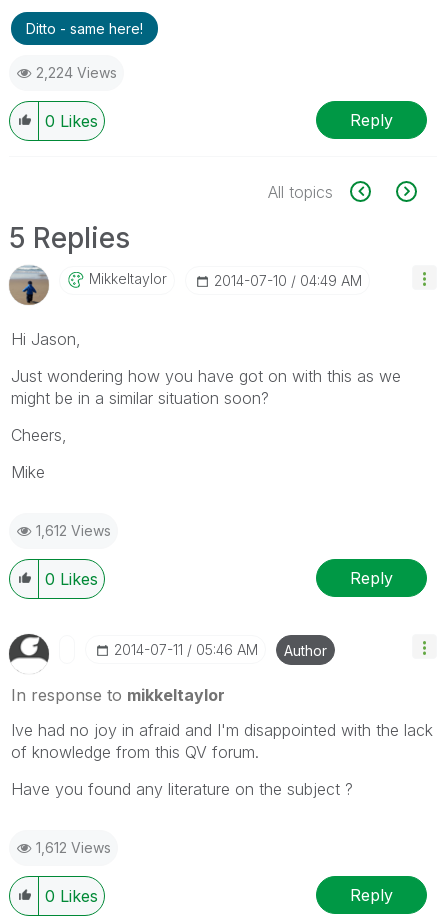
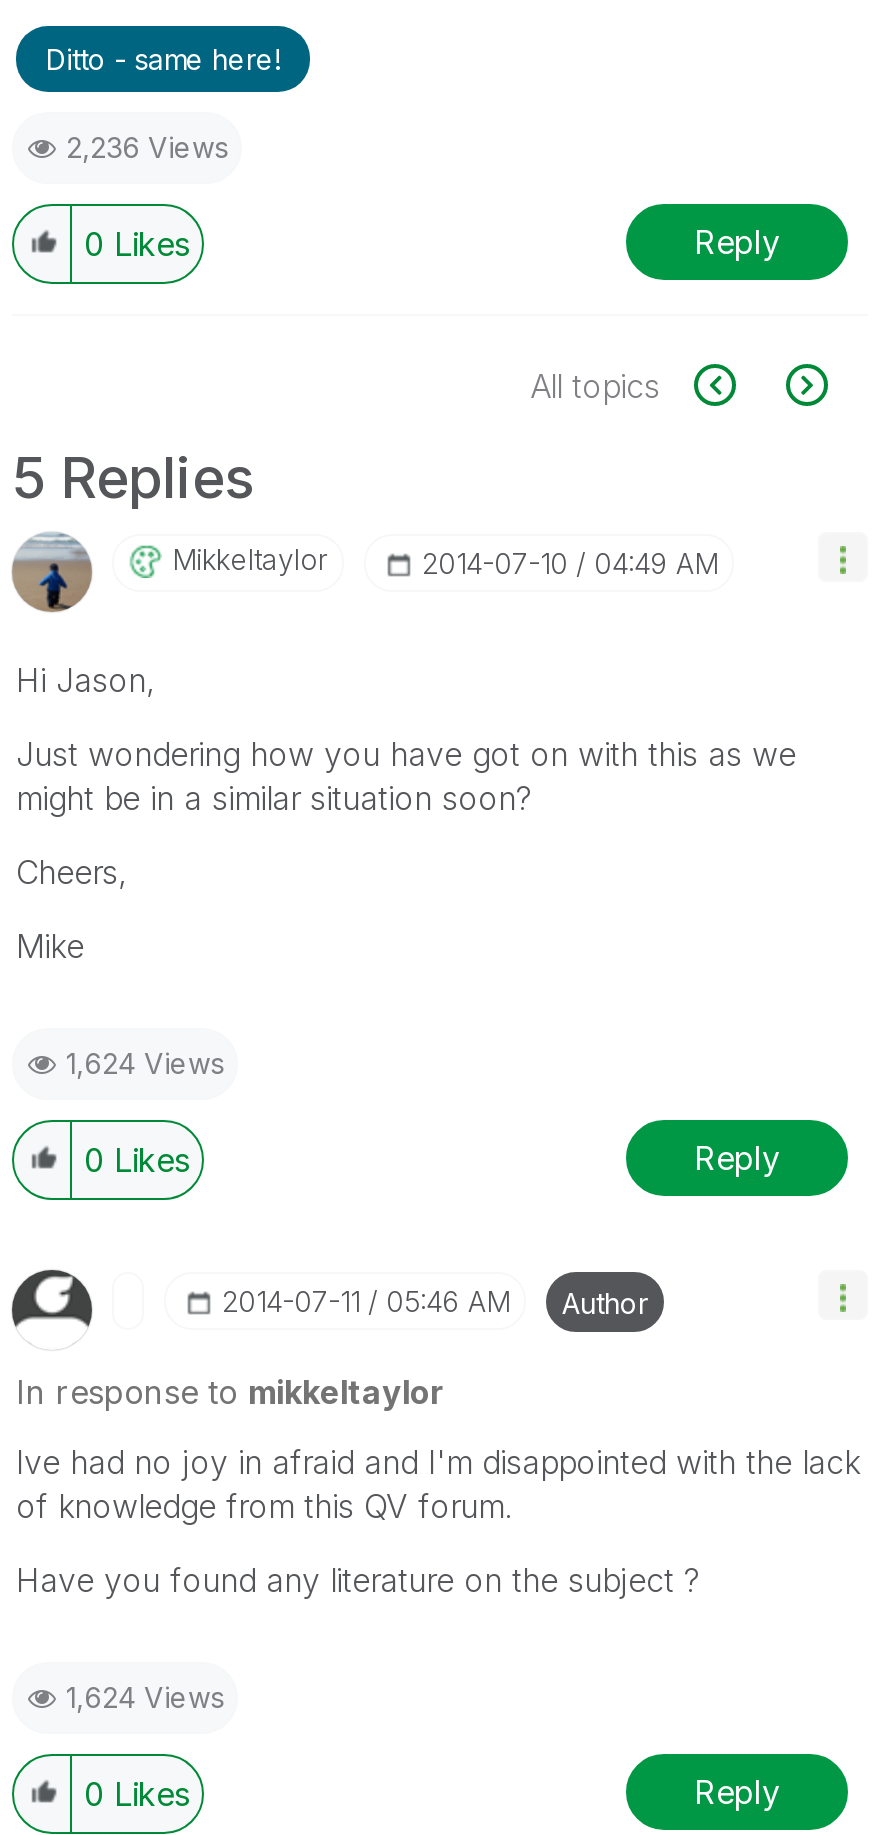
- 2,224 Views
+ 2,236 Views

- 1,612 Views
+ 1,624 Views

- 1,612 Views
+ 1,624 Views
